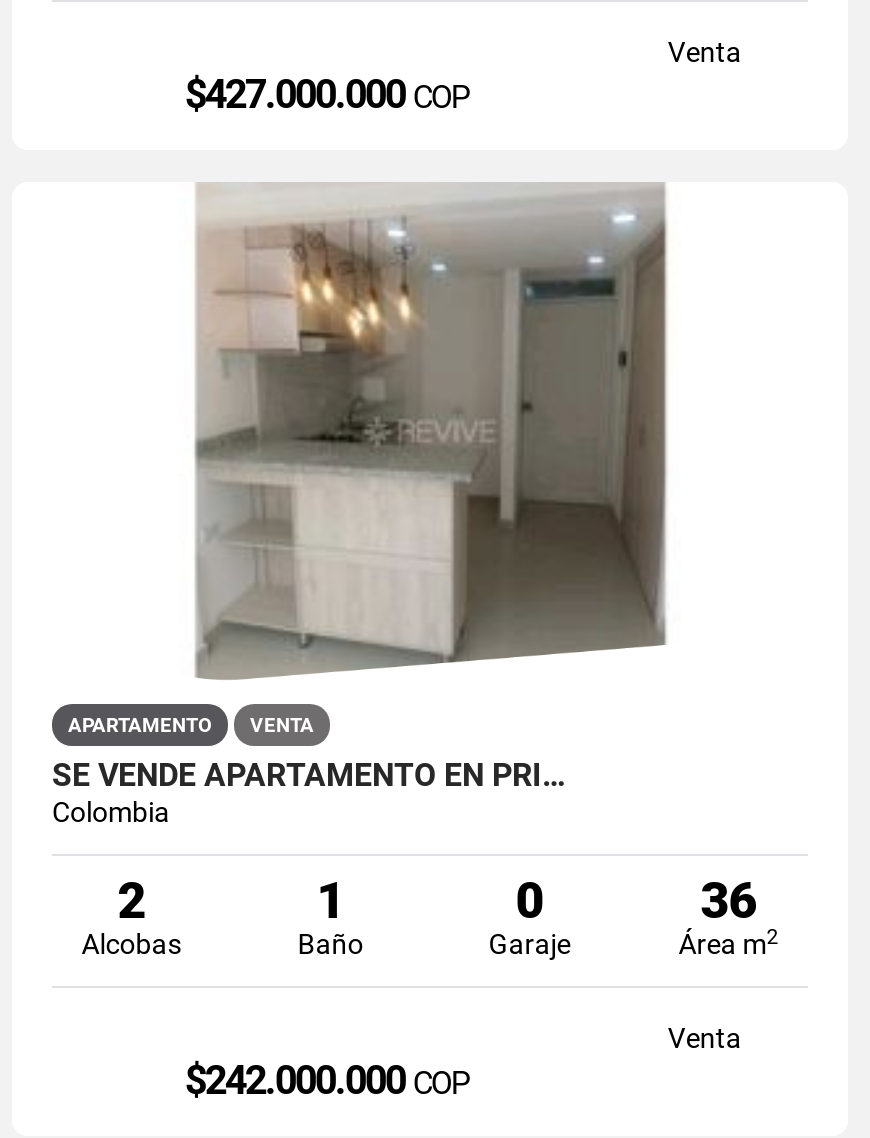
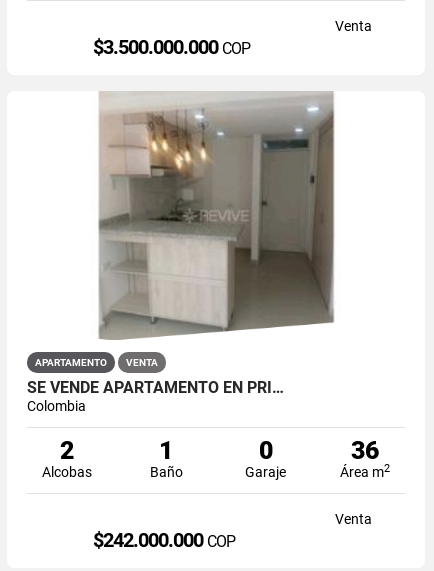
- $427.000.000COP
+ $3.500.000.000COP
